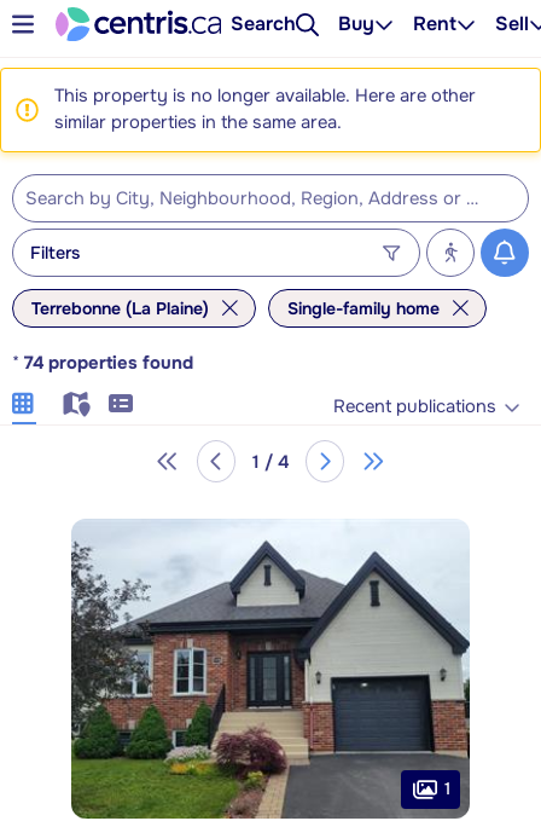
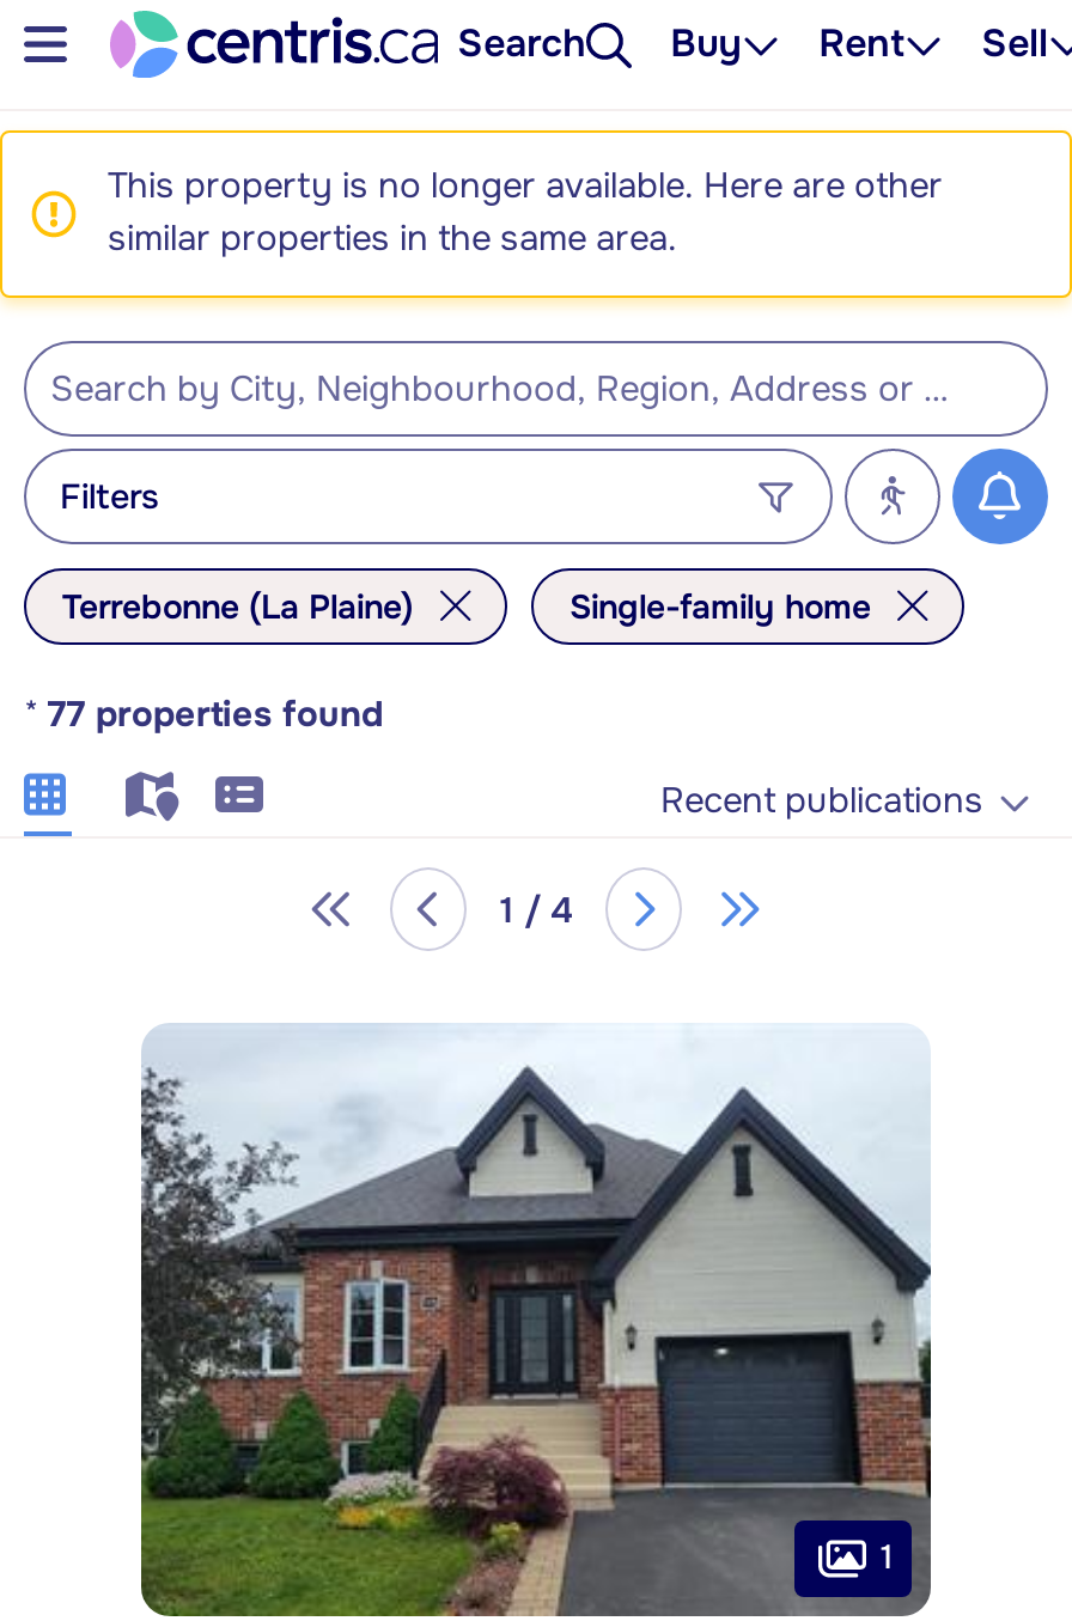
- * 74 properties found
+ * 77 properties found
